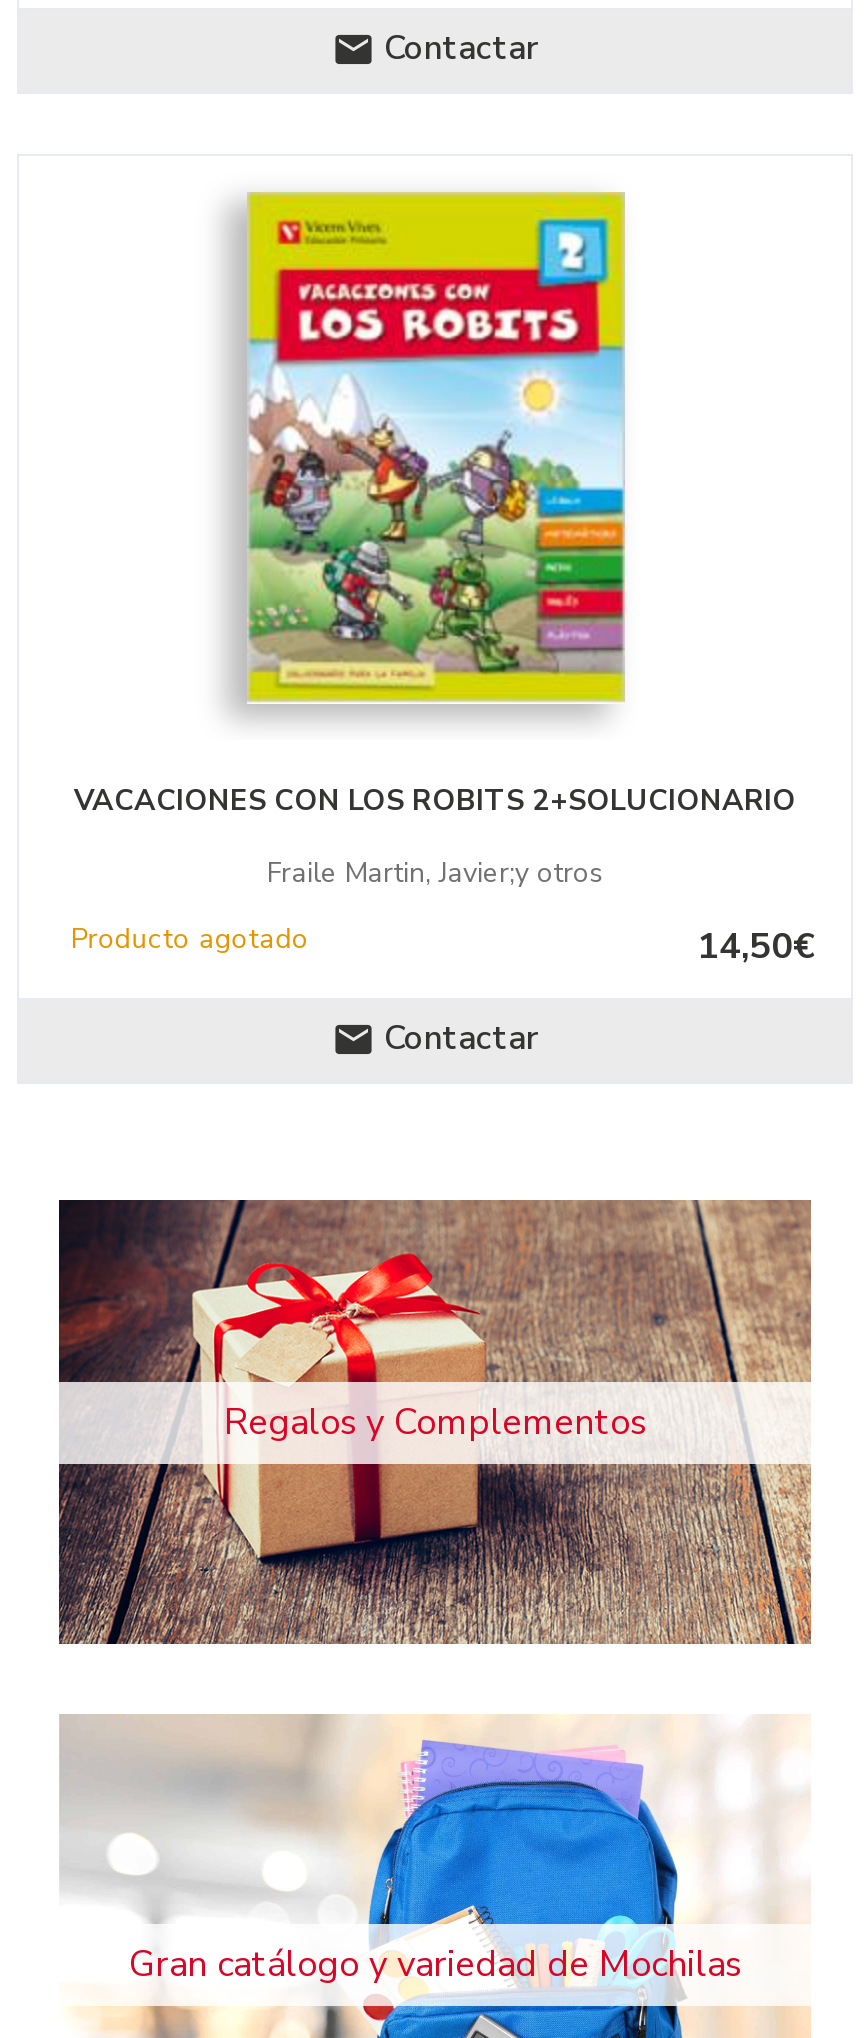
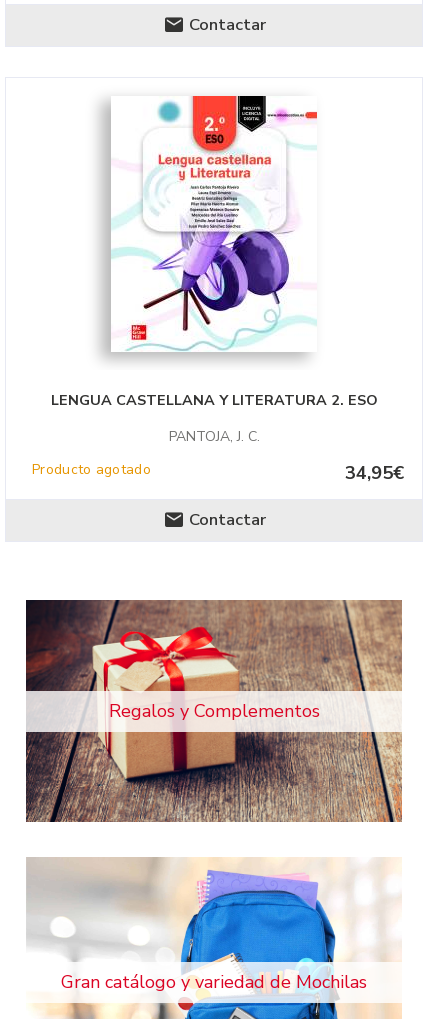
- [image]
- VACACIONES CON LOS ROBITS 2+SOLUCIONARIO
+ [image]
+ LENGUA CASTELLANA Y LITERATURA 2. ESO

- Fraile Martin, Javier;y otros
+ PANTOJA, J. C.

- 14,50€
+ 34,95€
